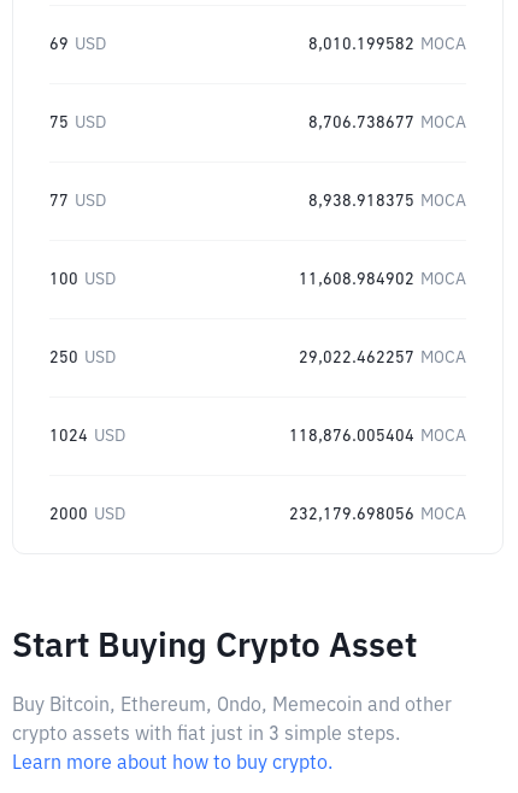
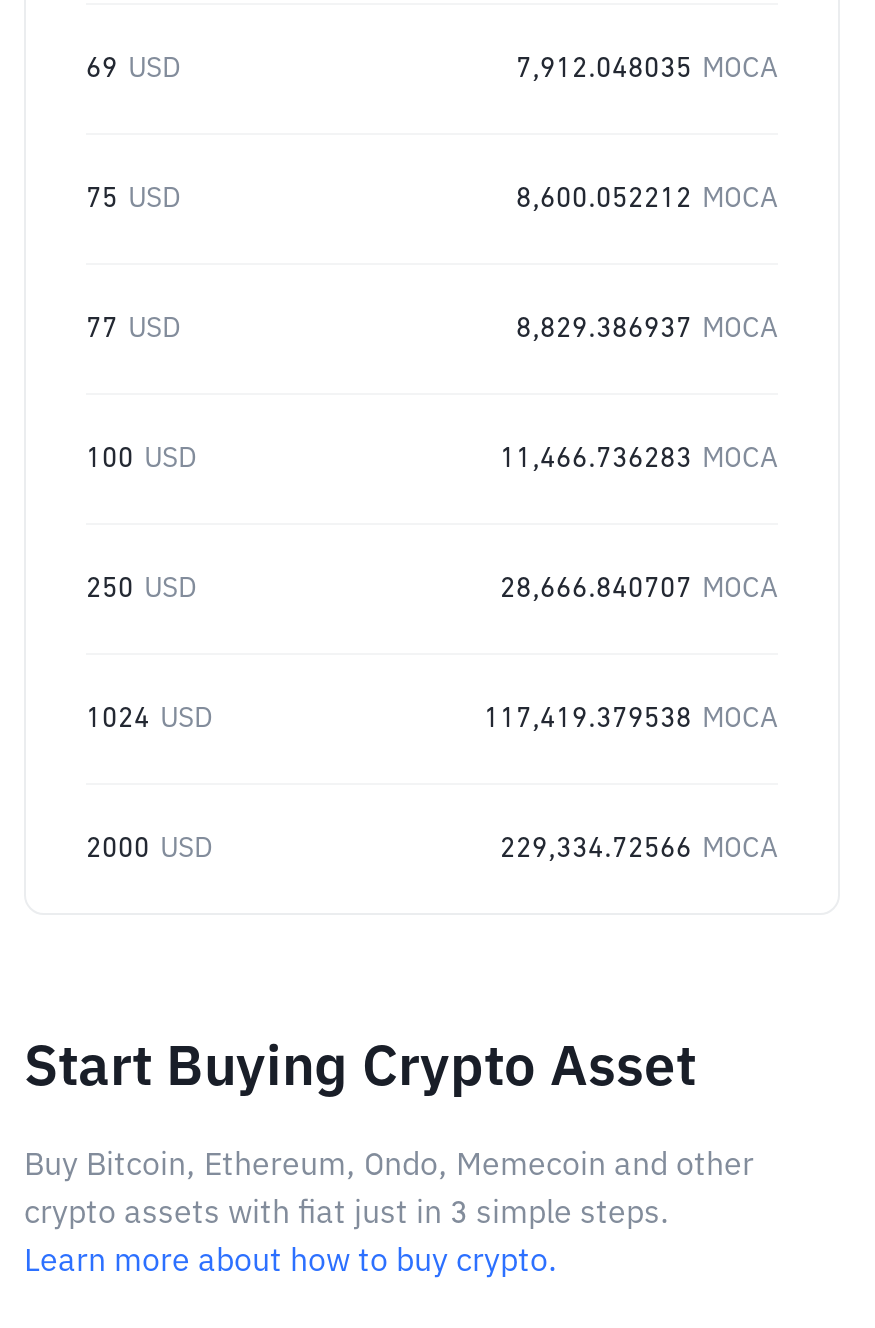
- 8,010.199582 MOCA
+ 7,912.048035 MOCA

- 8,706.738677 MOCA
+ 8,600.052212 MOCA

- 8,938.918375 MOCA
+ 8,829.386937 MOCA

- 11,608.984902 MOCA
+ 11,466.736283 MOCA

- 29,022.462257 MOCA
+ 28,666.840707 MOCA

- 118,876.005404 MOCA
+ 117,419.379538 MOCA

- 232,179.698056 MOCA
+ 229,334.72566 MOCA
